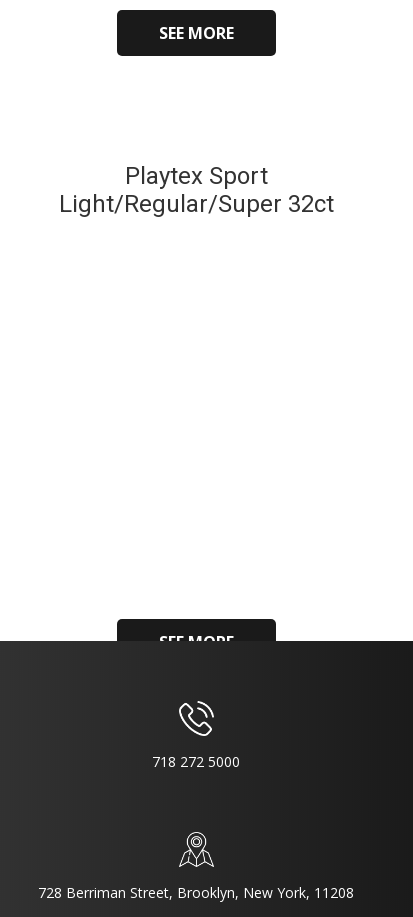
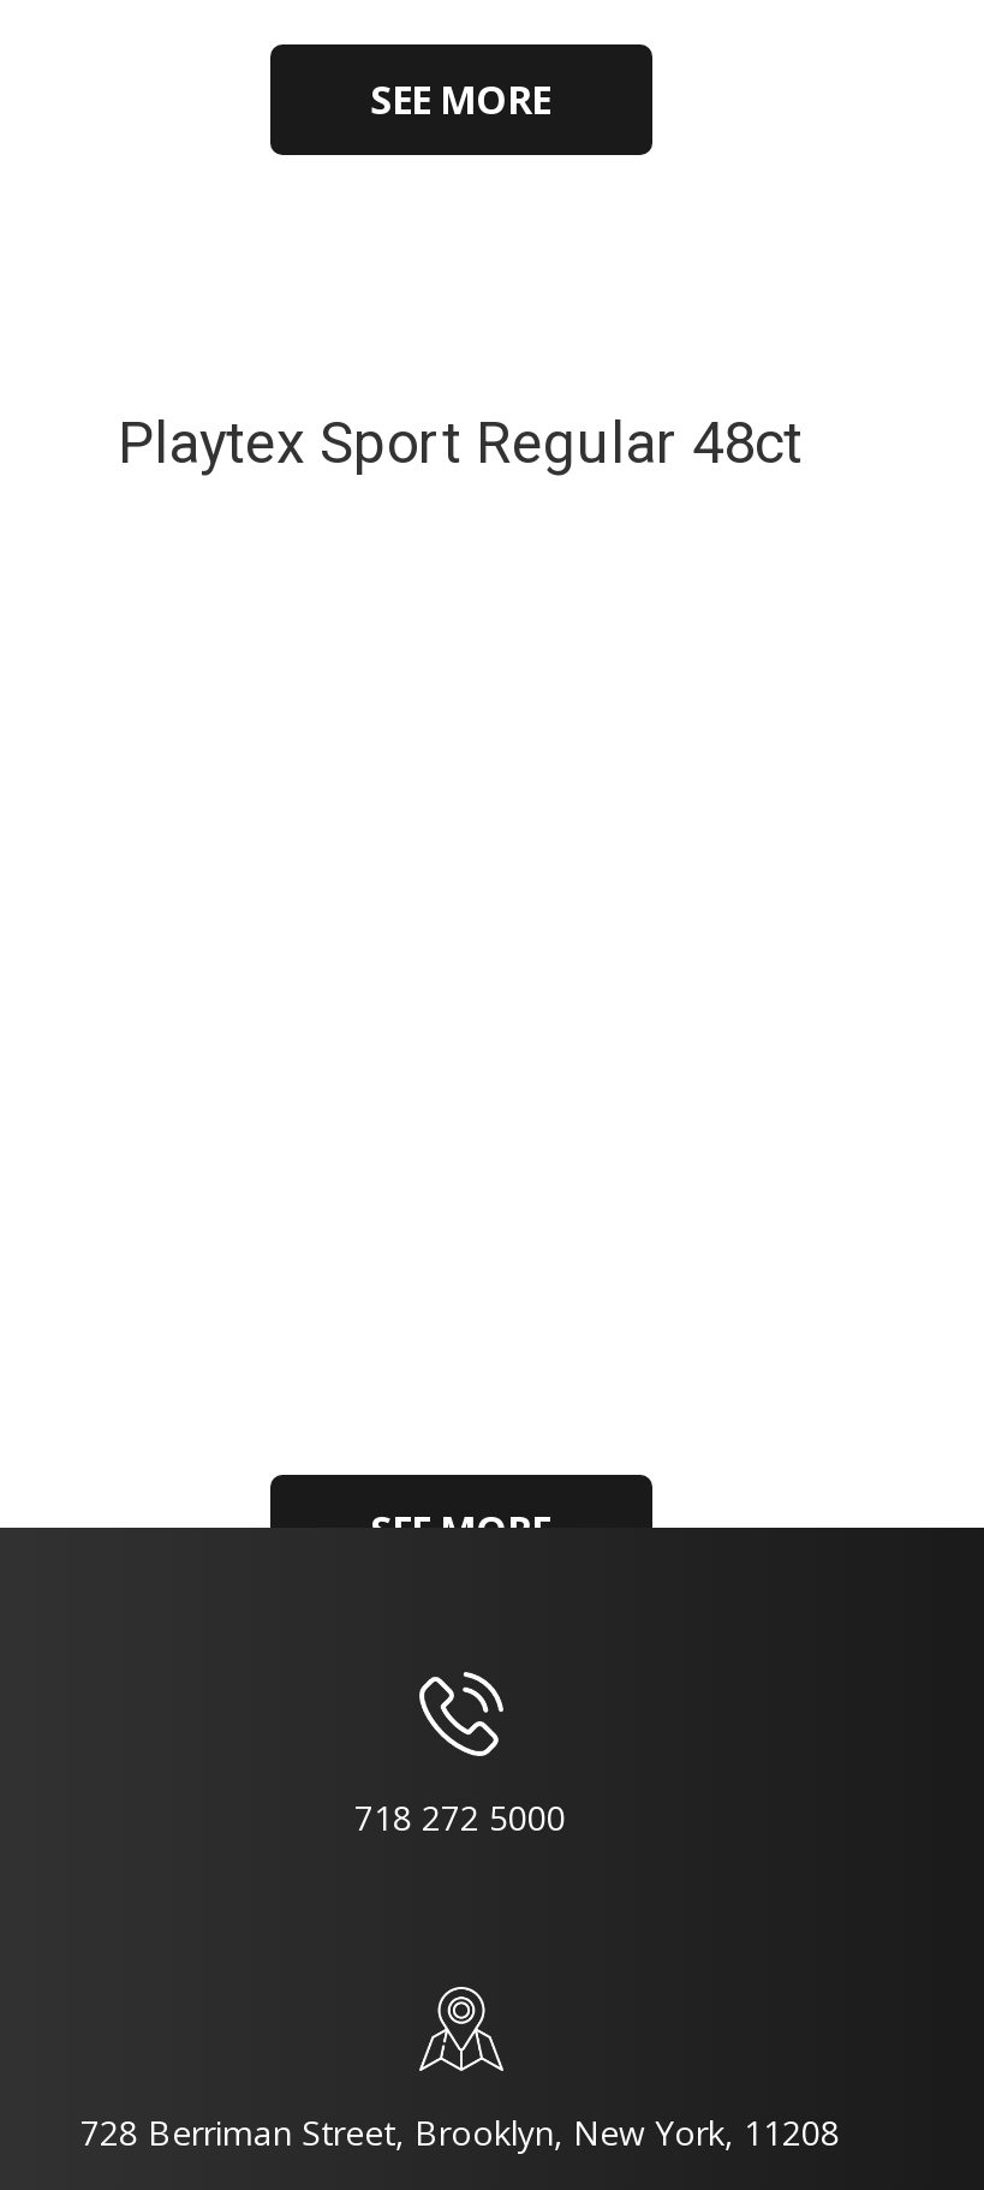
- Playtex Sport
- Light/Regular/Super 32ct
+ Playtex Sport Regular 48ct
